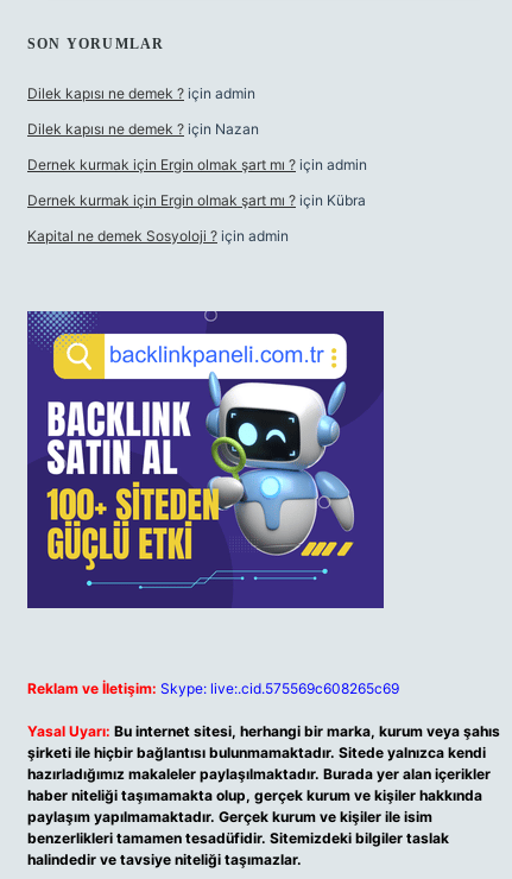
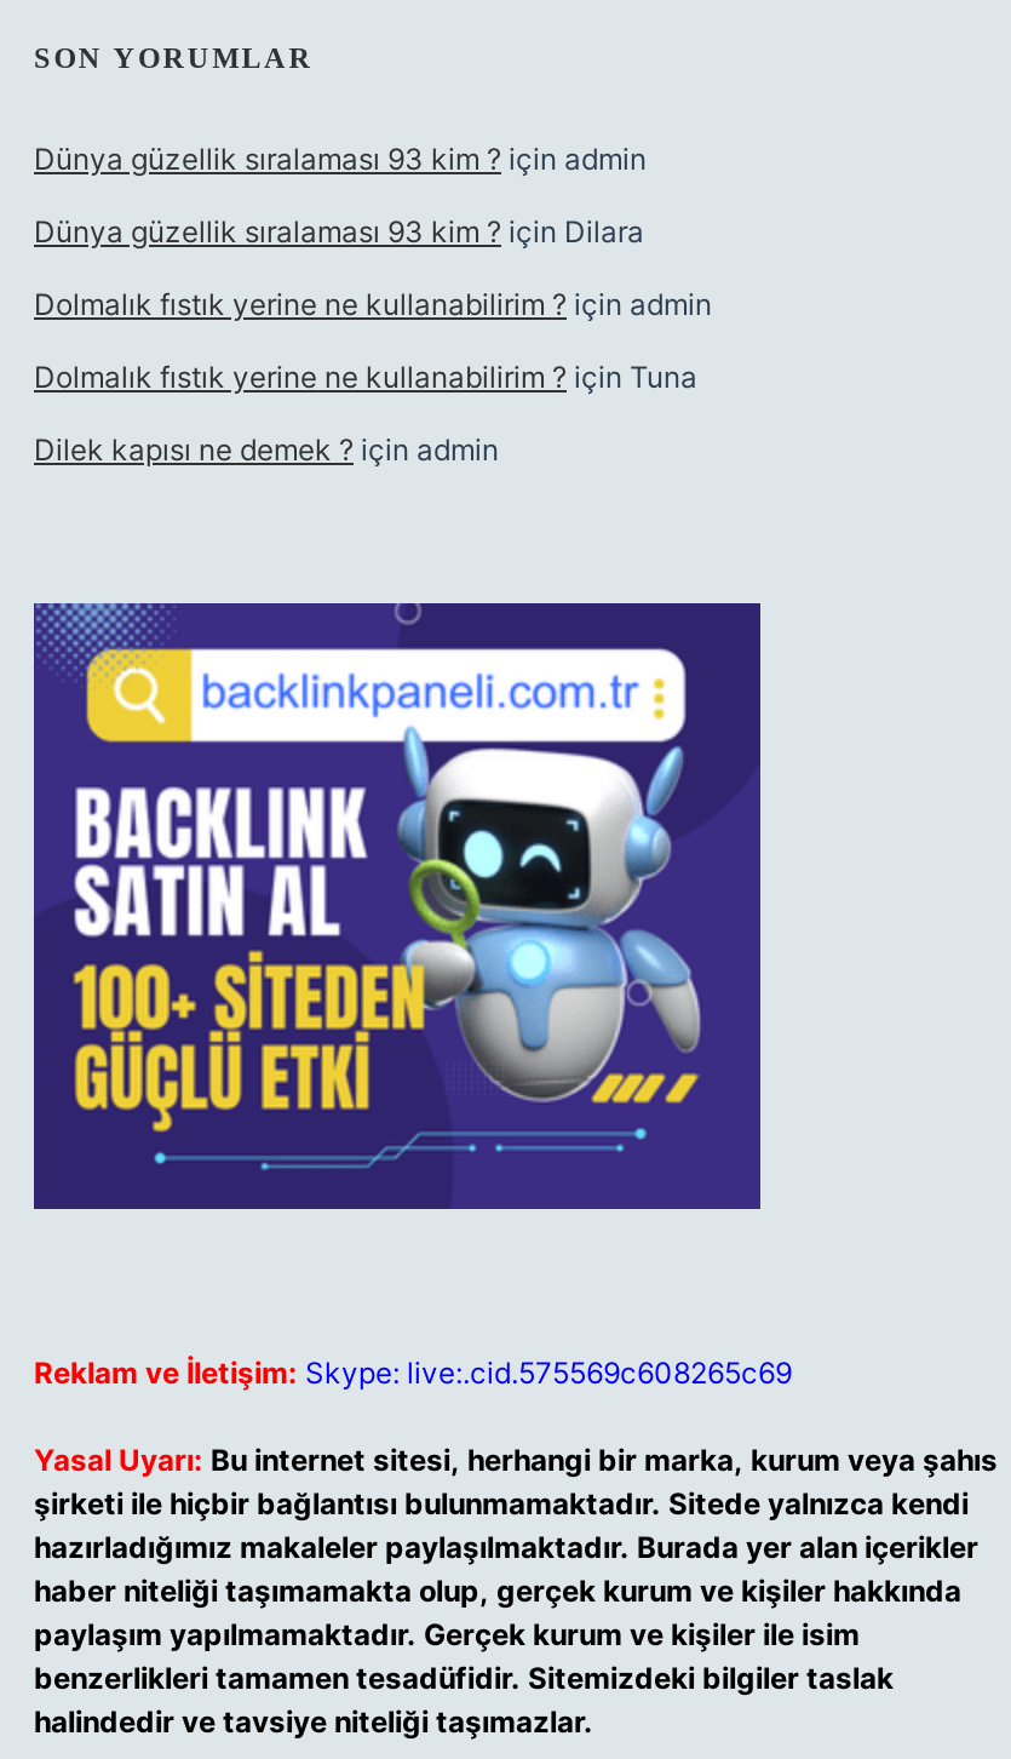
+ Dünya güzellik sıralaması 93 kim ? için admin
+ Dünya güzellik sıralaması 93 kim ? için Dilara
+ Dolmalık fıstık yerine ne kullanabilirim ? için admin
+ Dolmalık fıstık yerine ne kullanabilirim ? için Tuna

moved down: Dilek kapısı ne demek ? için admin

- Dilek kapısı ne demek ? için Nazan
- Dernek kurmak için Ergin olmak şart mı ? için admin
- Dernek kurmak için Ergin olmak şart mı ? için Kübra
- Kapital ne demek Sosyoloji ? için admin
